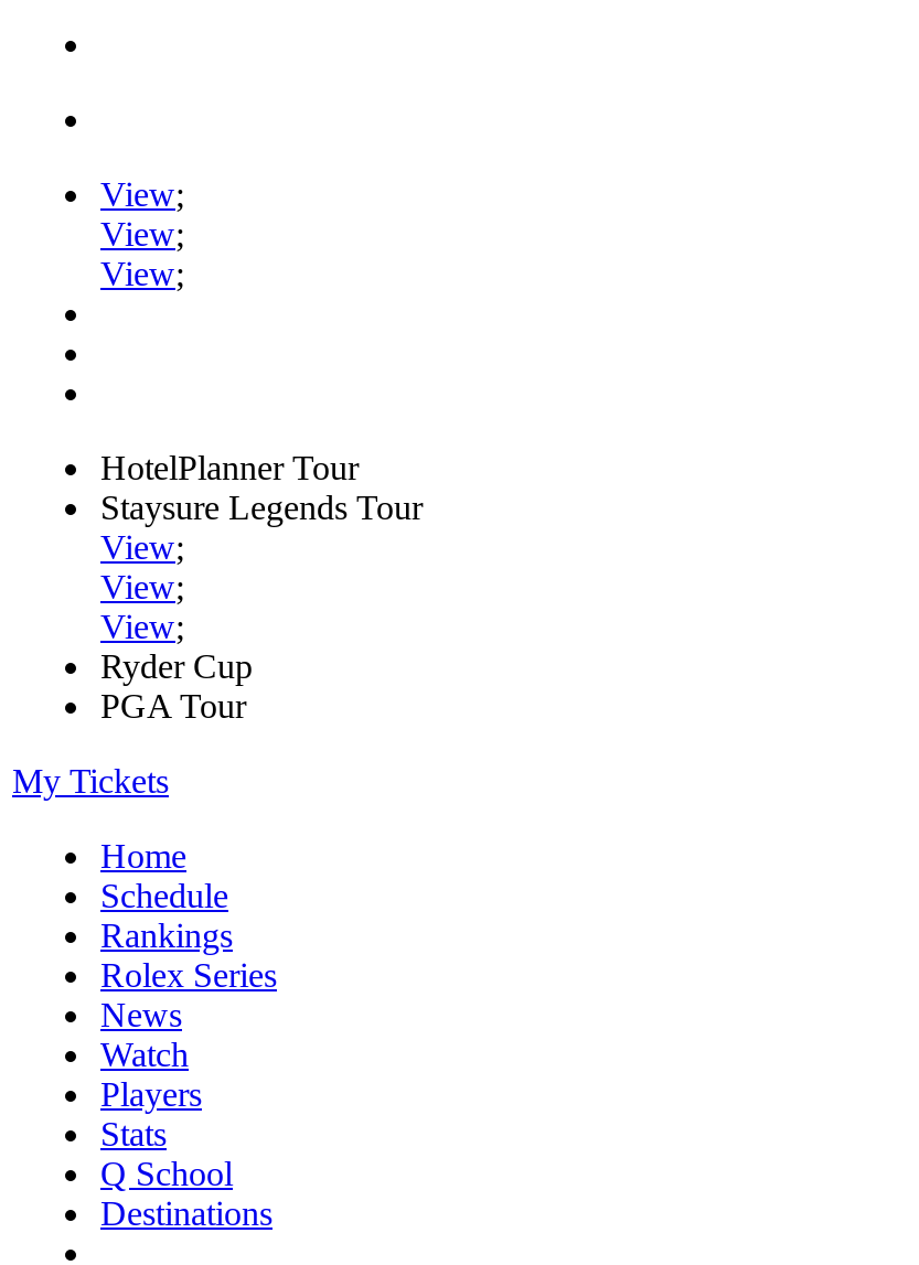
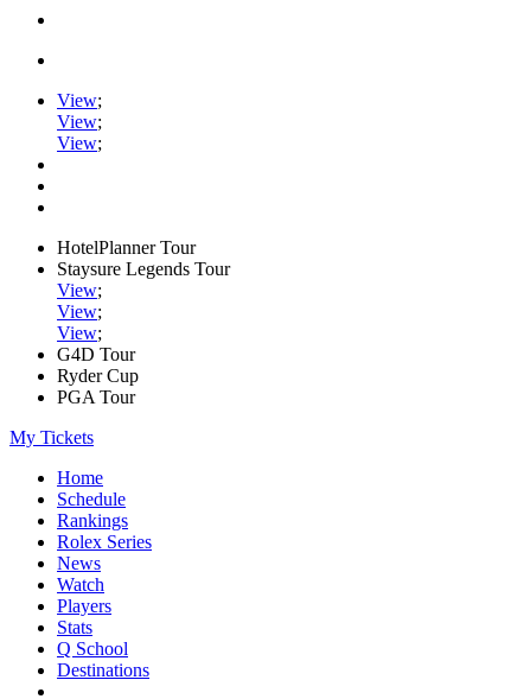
+ G4D Tour
